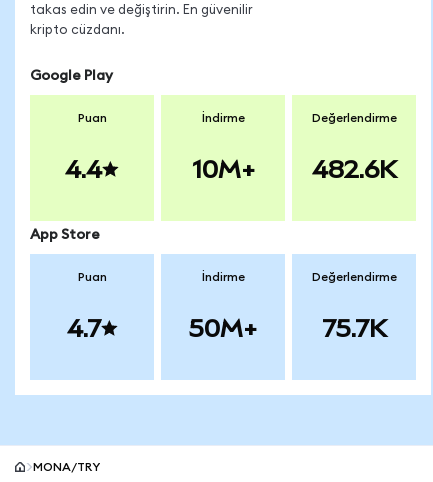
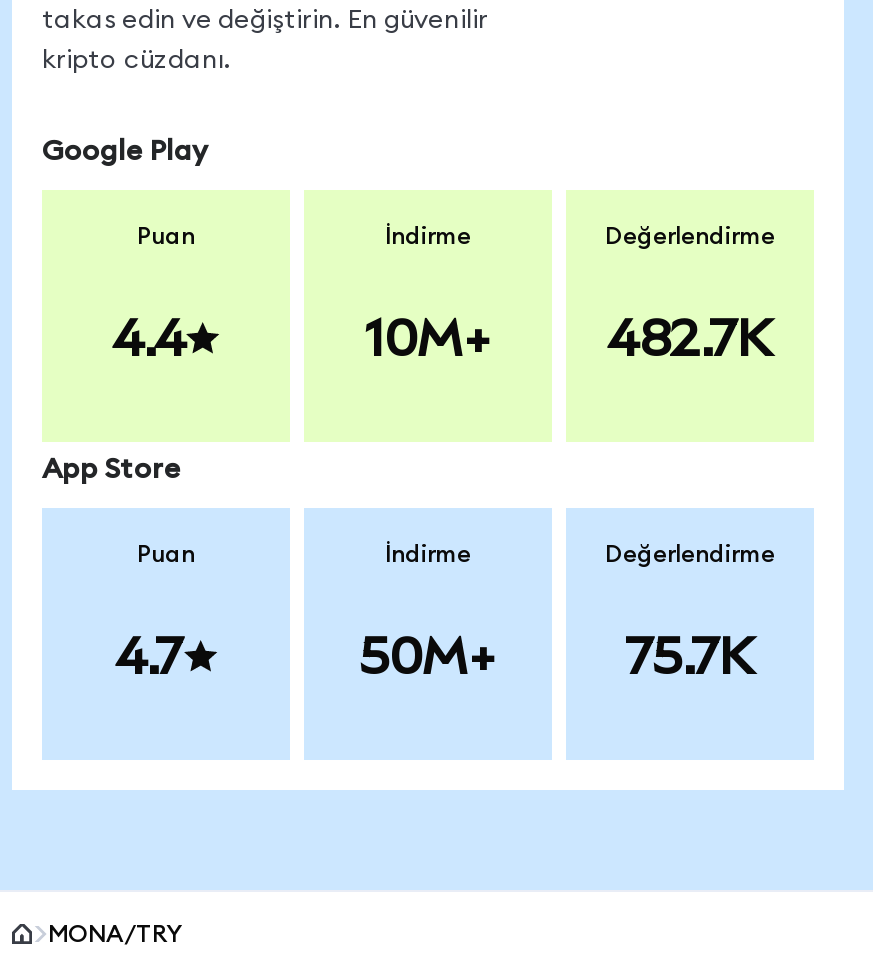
- 482.6K
+ 482.7K
